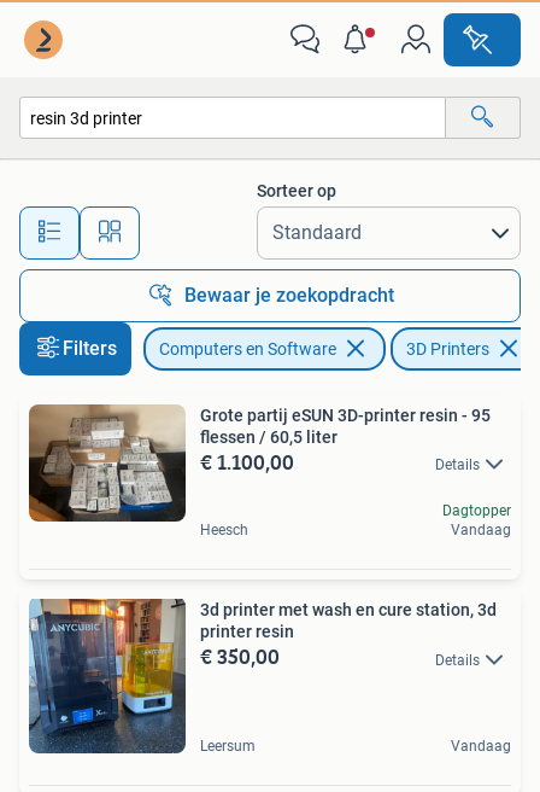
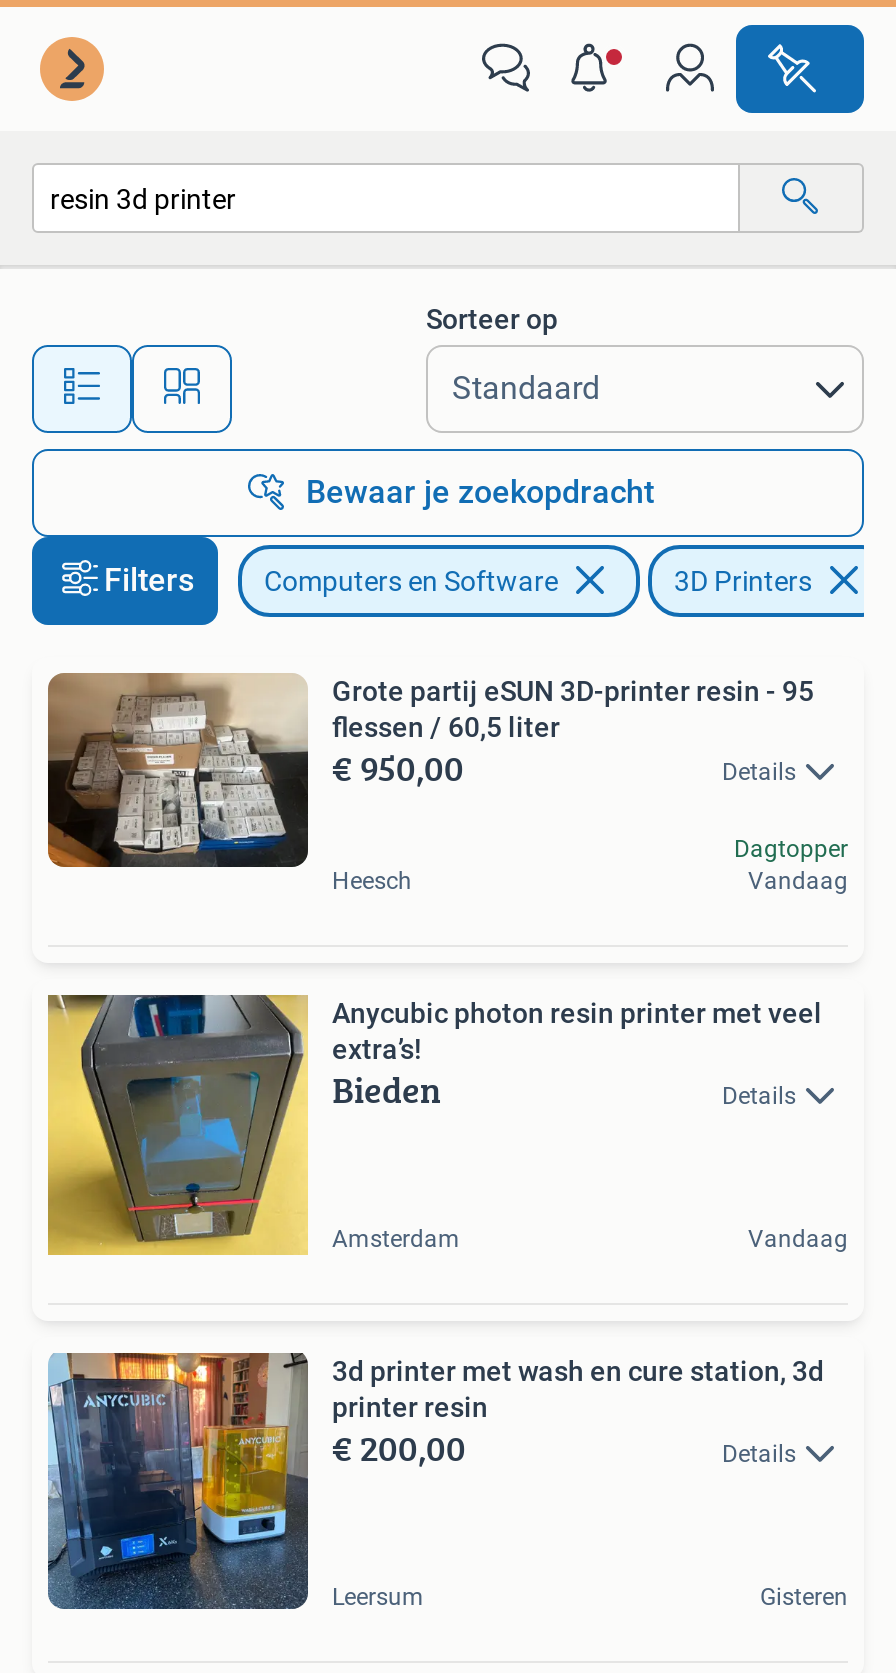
- € 1.100,00
+ € 950,00

+ [image]
+ Anycubic photon resin printer met veel
+ extra’s!
+ Bieden
+ Details

+ Amsterdam
+ Vandaag

- € 350,00
+ € 200,00

- Vandaag
+ Gisteren
